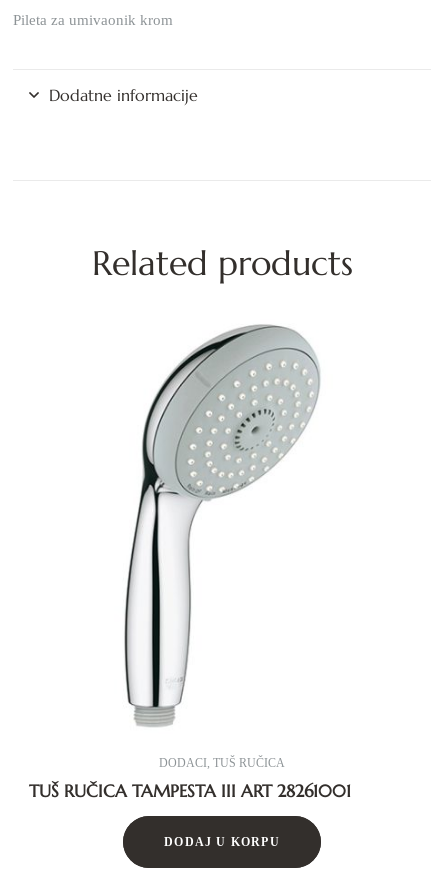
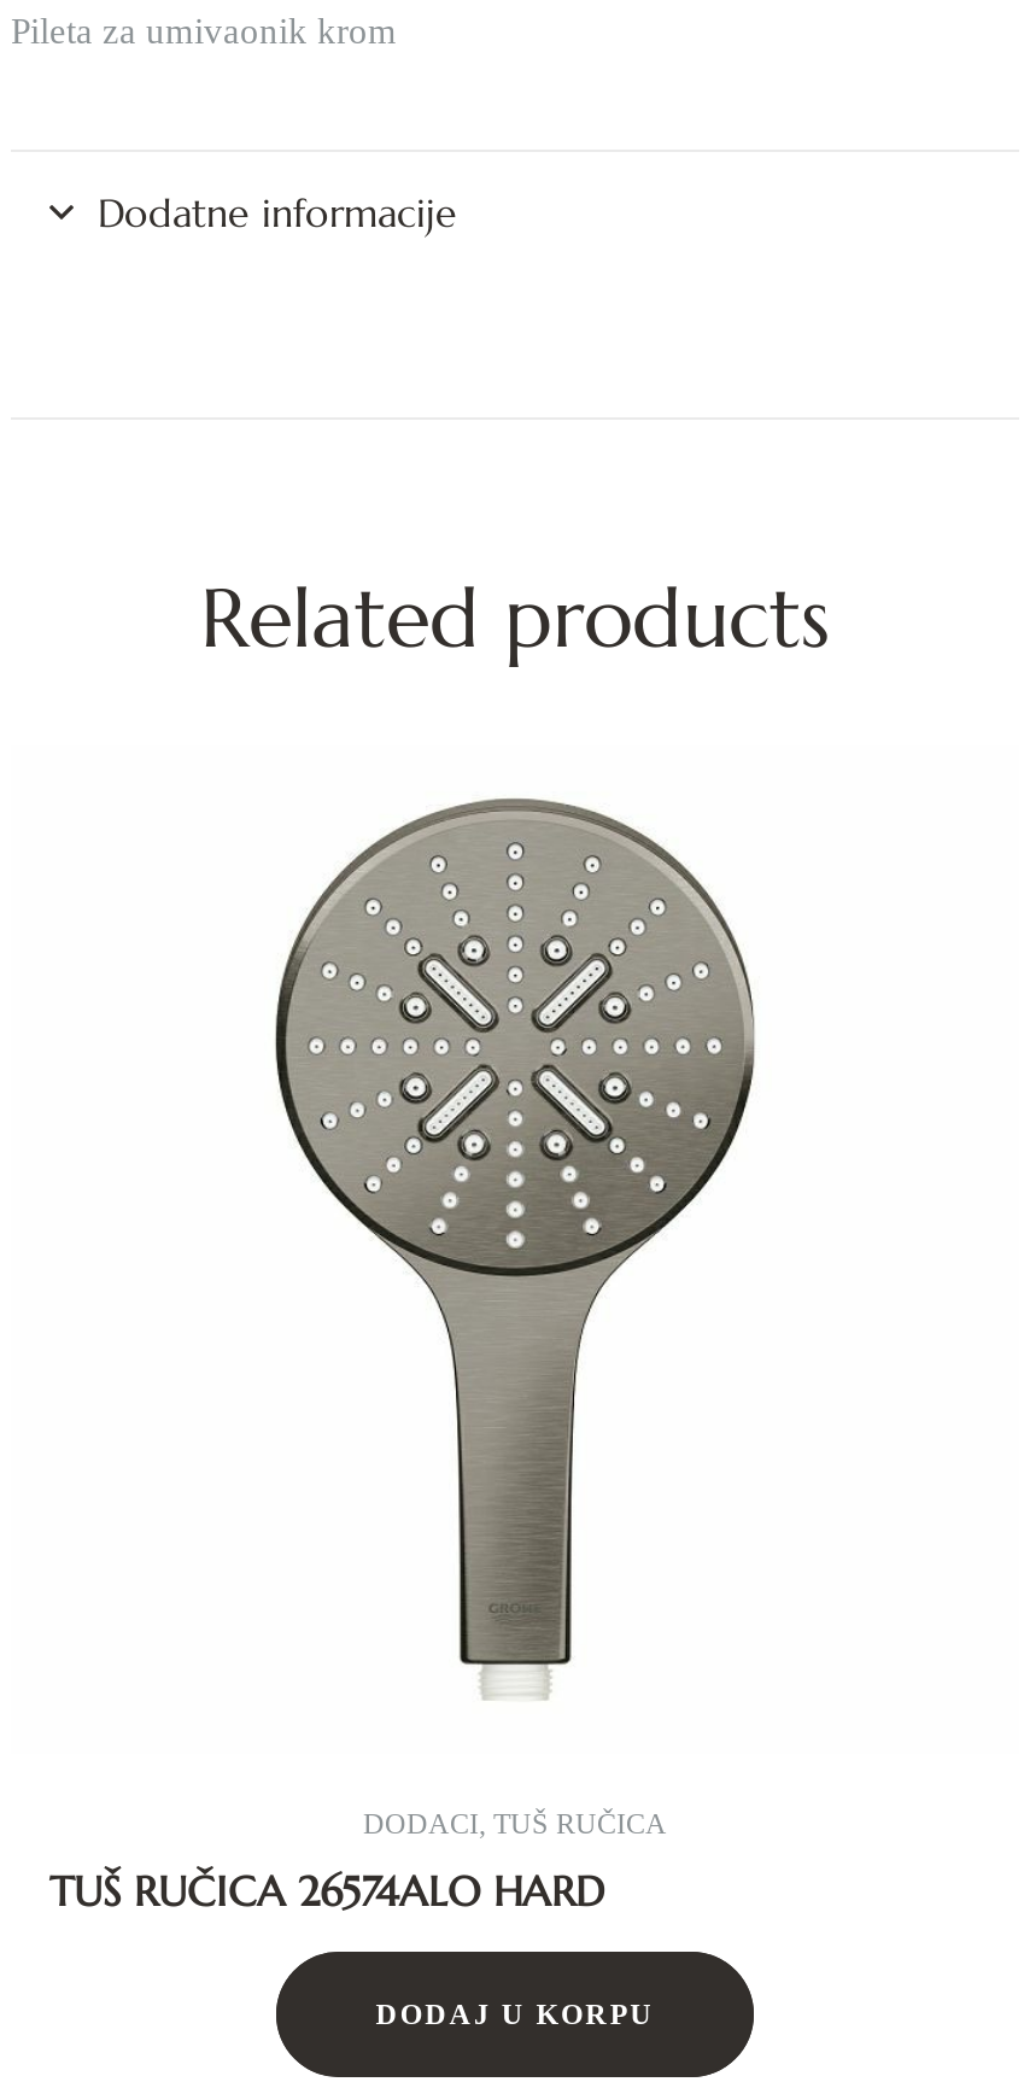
- [image]
+ [image]

- TUŠ RUČICA TAMPESTA III ART 28261001
+ TUŠ RUČICA 26574ALO HARD
